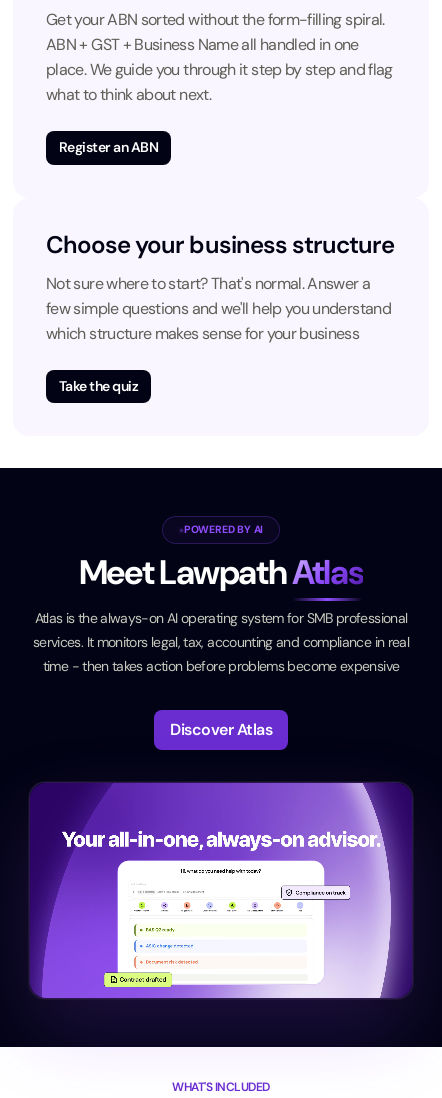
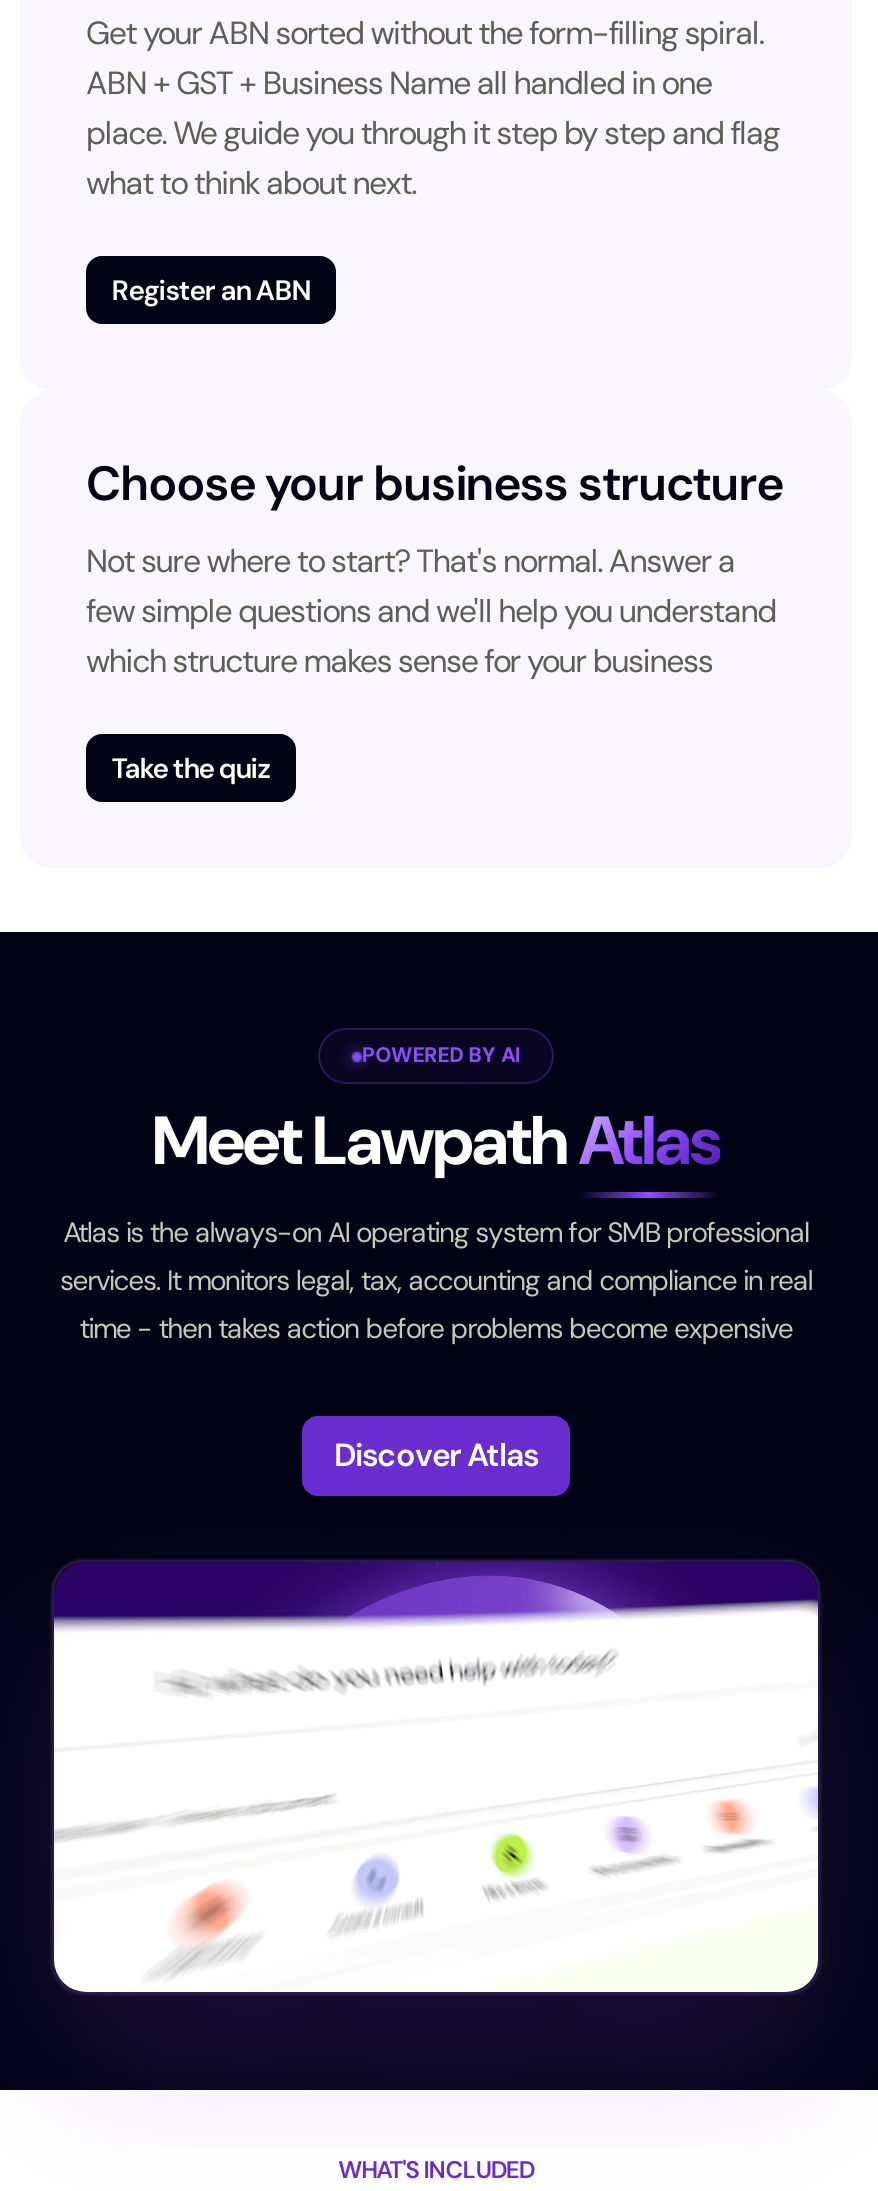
- [image]
+ [image]
